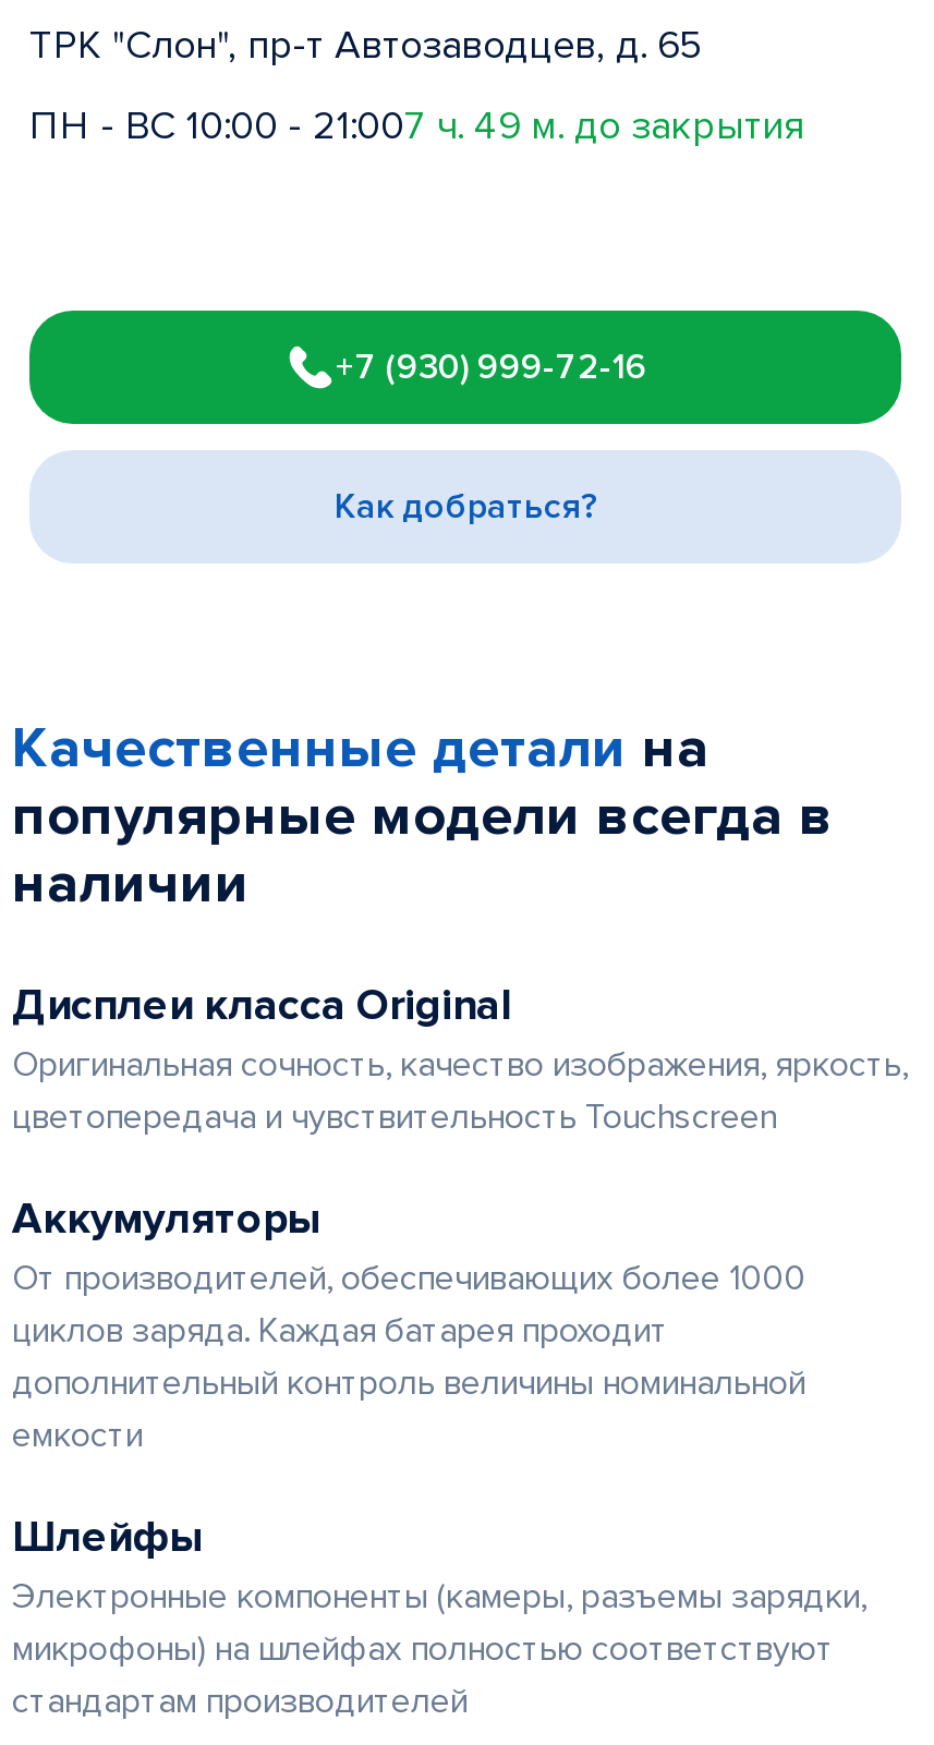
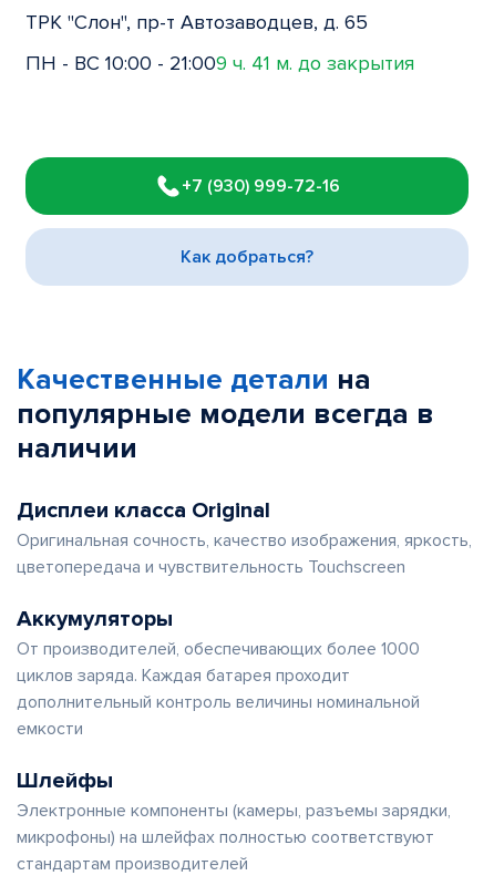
- ПН - ВС 10:00 - 21:007 ч. 49 м. до закрытия
+ ПН - ВС 10:00 - 21:009 ч. 41 м. до закрытия
